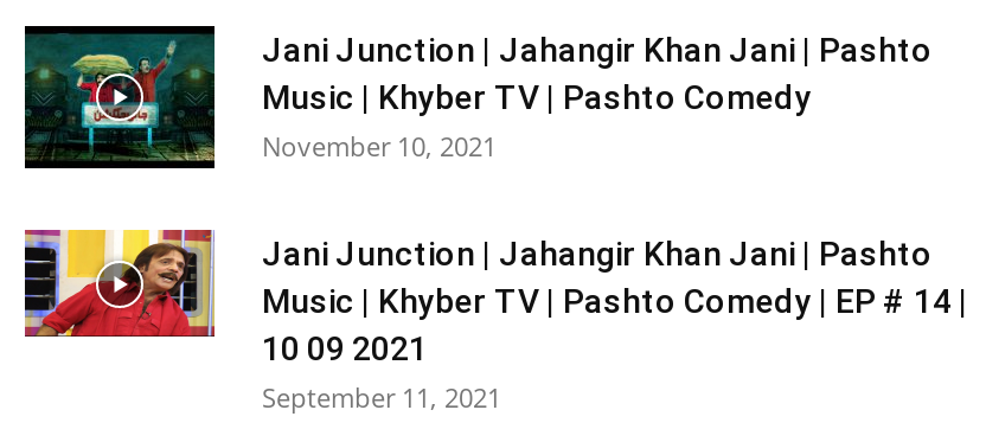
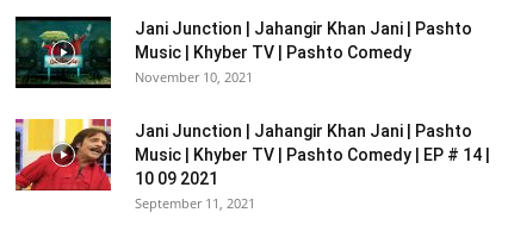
- [image]
+ [image]
